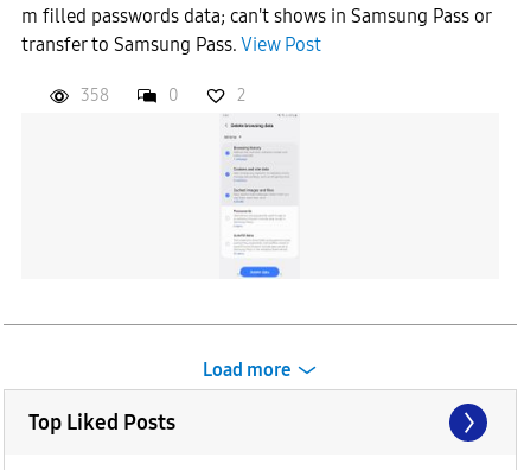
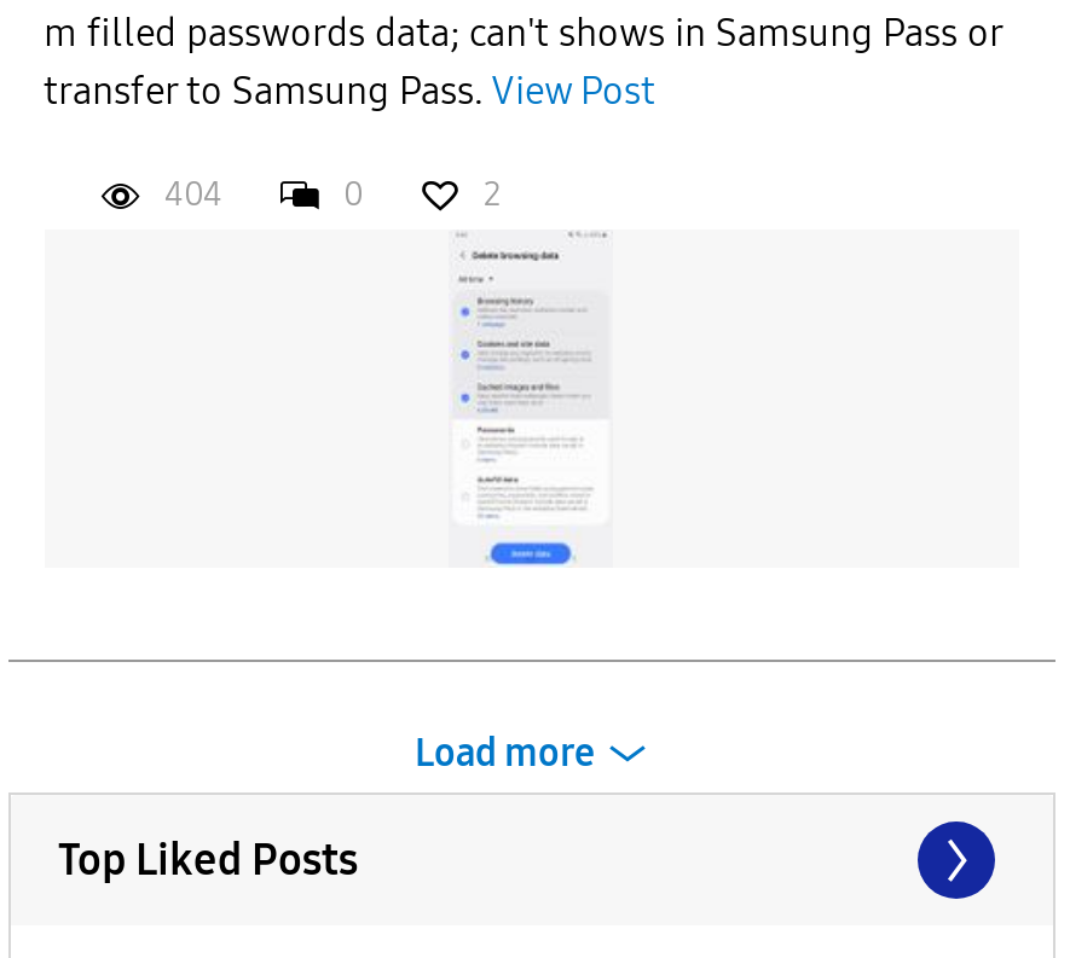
- 358
+ 404
